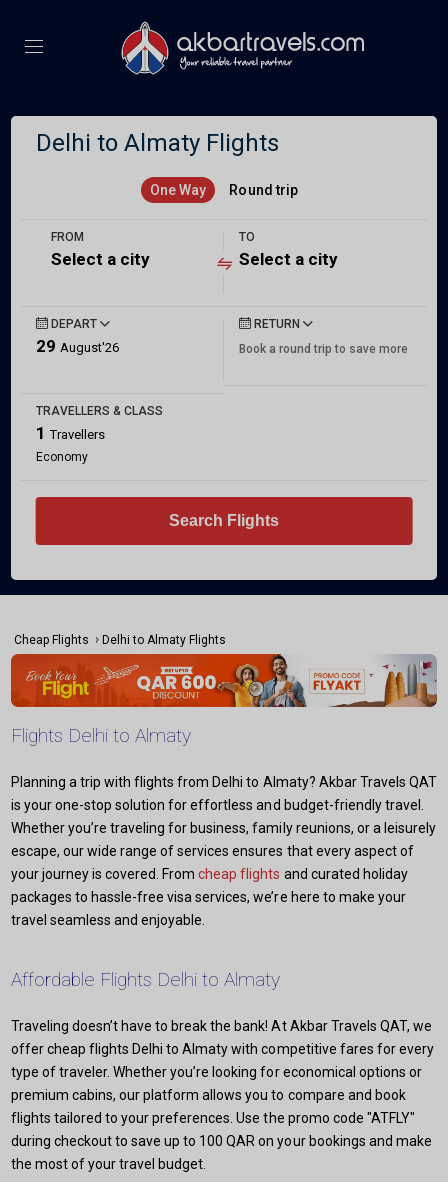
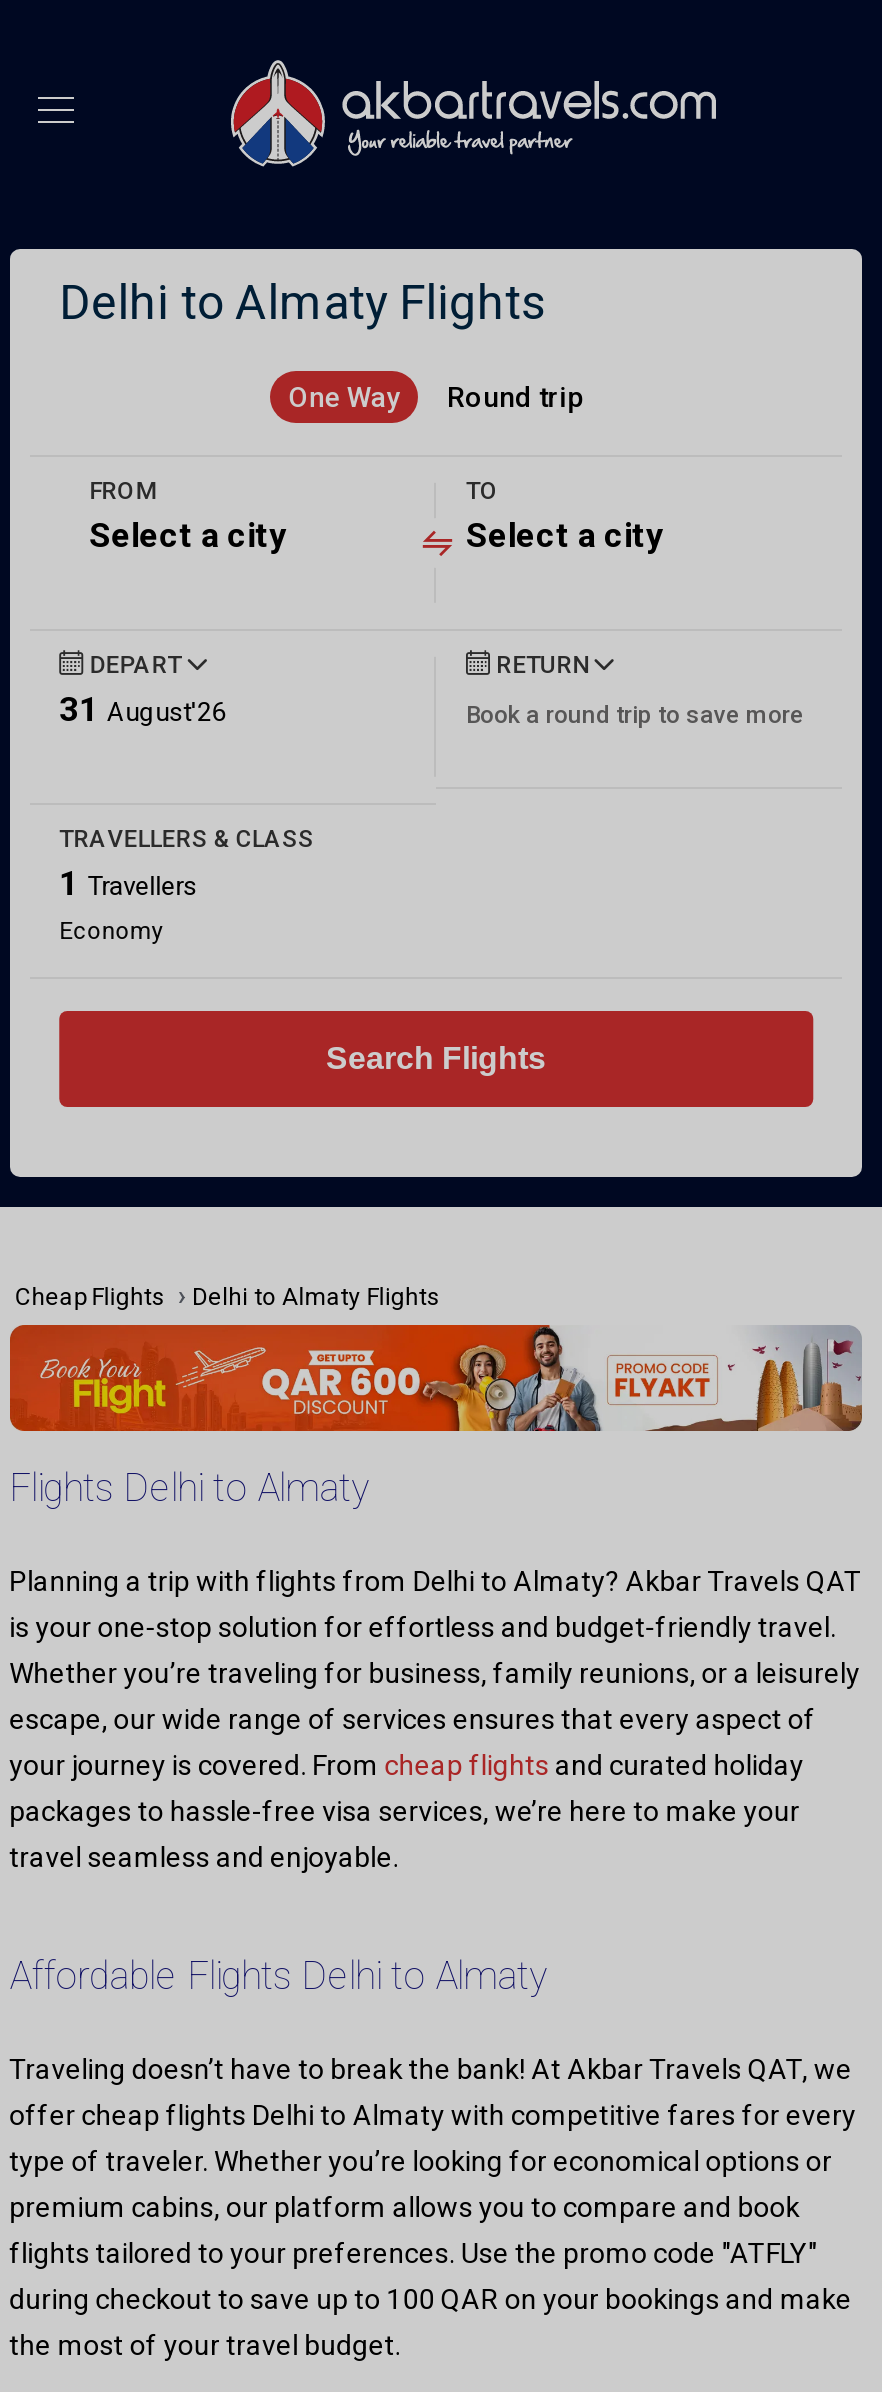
- 29 August'26
+ 31 August'26
